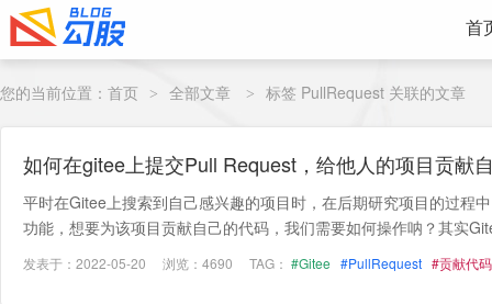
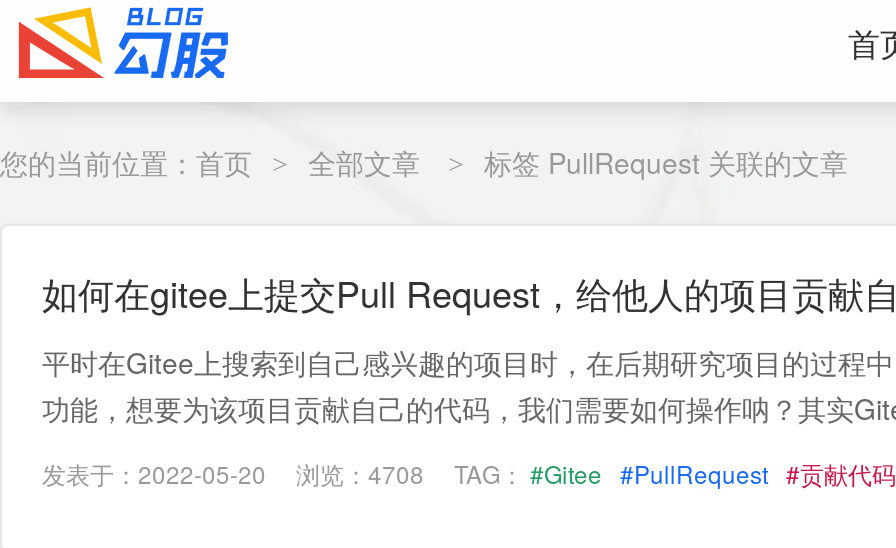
- 发表于：2022-05-20 浏览：4690 TAG：#Gitee #PullRequest #贡献代码
+ 发表于：2022-05-20 浏览：4708 TAG：#Gitee #PullRequest #贡献代码
